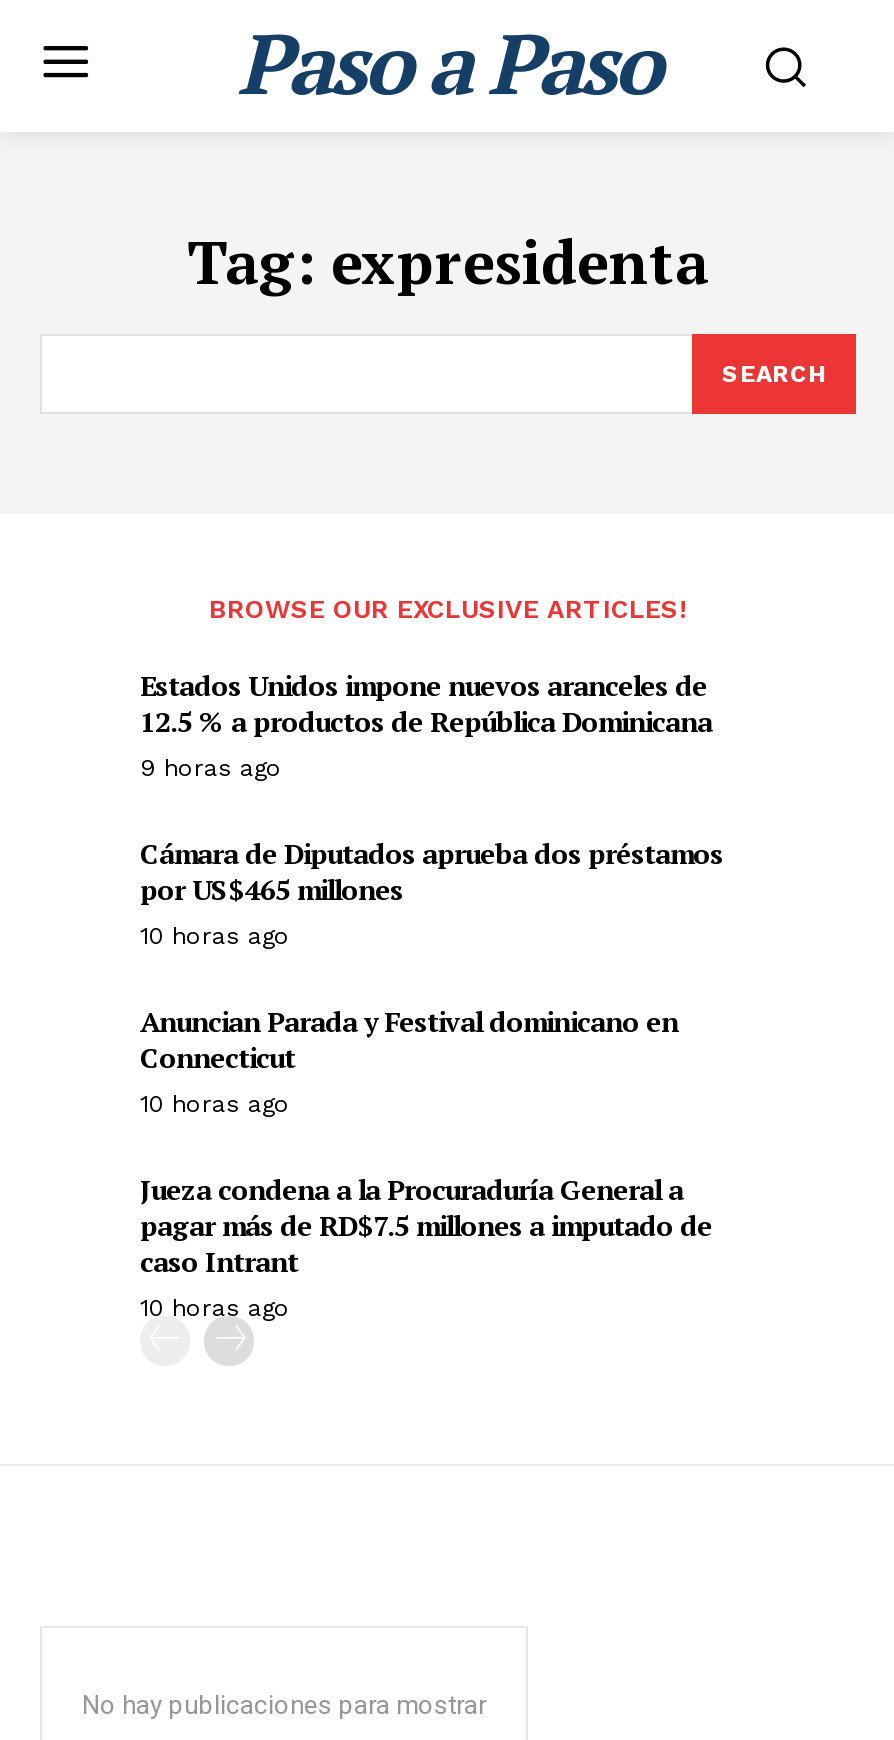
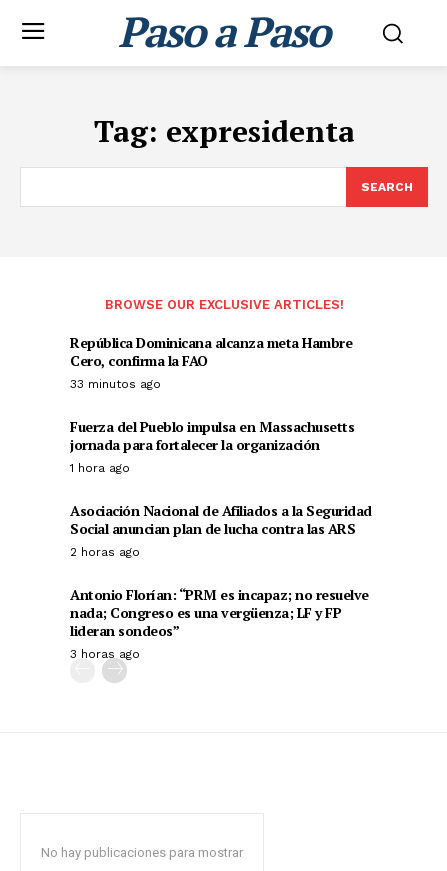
- Estados Unidos impone nuevos aranceles de
- 12.5 % a productos de República Dominicana
- 9 horas ago
+ República Dominicana alcanza meta Hambre
+ Cero, confirma la FAO
+ 33 minutos ago

- Cámara de Diputados aprueba dos préstamos
- por US$465 millones
- 10 horas ago
+ Fuerza del Pueblo impulsa en Massachusetts
+ jornada para fortalecer la organización
+ 1 hora ago

- Anuncian Parada y Festival dominicano en
- Connecticut
- 10 horas ago
+ Asociación Nacional de Afiliados a la Seguridad
+ Social anuncian plan de lucha contra las ARS
+ 2 horas ago

- Jueza condena a la Procuraduría General a
- pagar más de RD$7.5 millones a imputado de
- caso Intrant
- 10 horas ago
+ Antonio Florían: “PRM es incapaz; no resuelve
+ nada; Congreso es una vergüenza; LF y FP
+ lideran sondeos”
+ 3 horas ago
